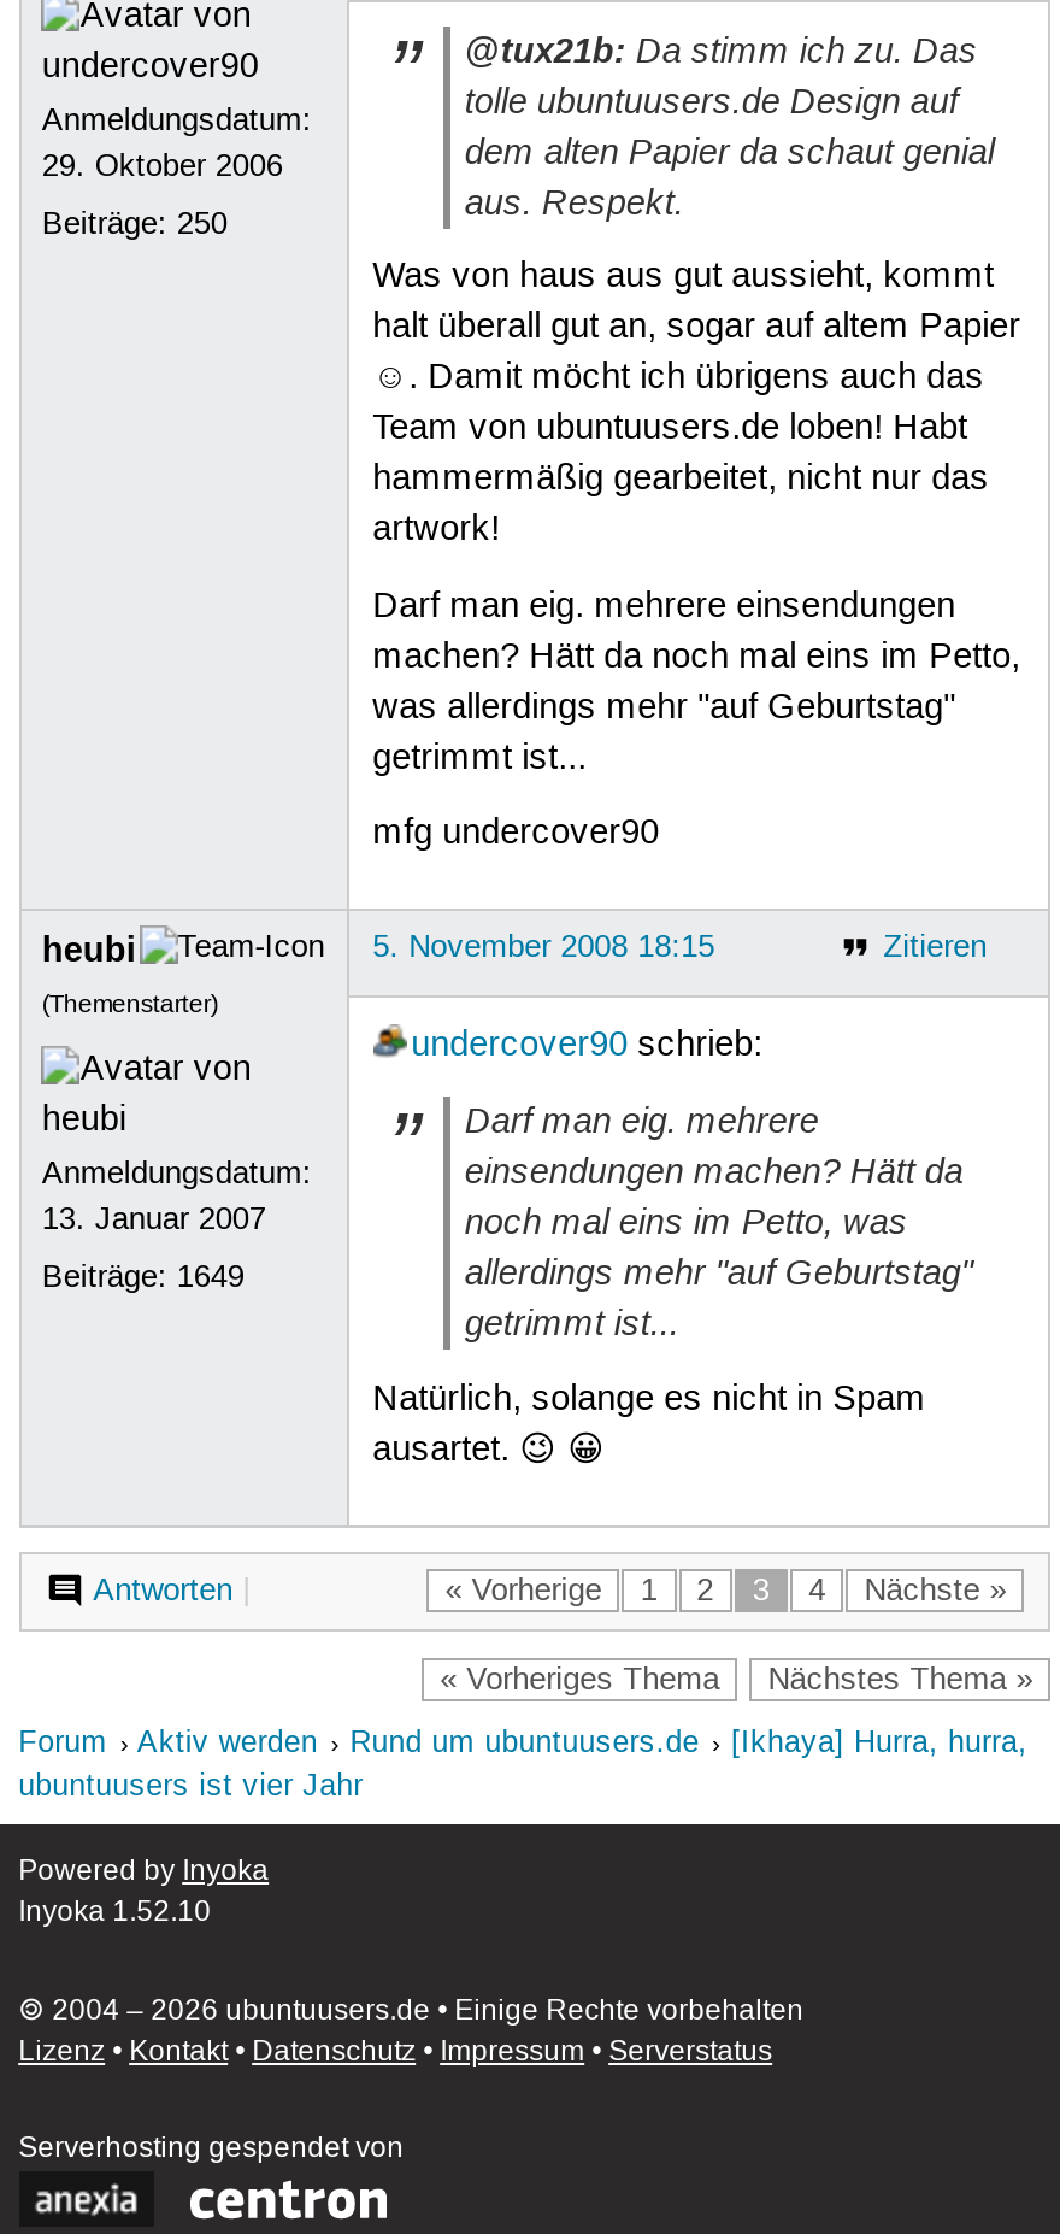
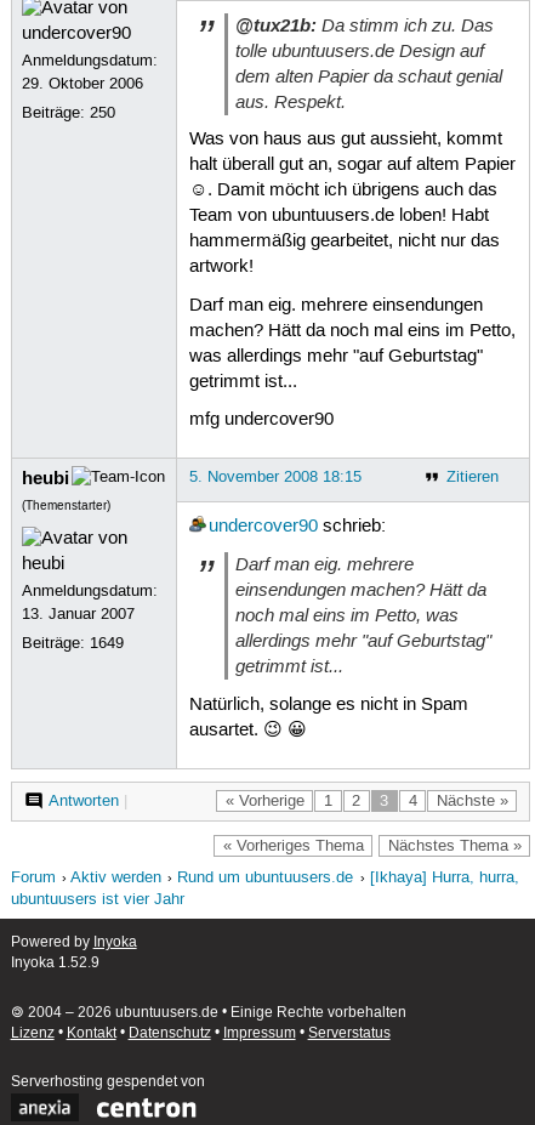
- Inyoka 1.52.10
+ Inyoka 1.52.9
